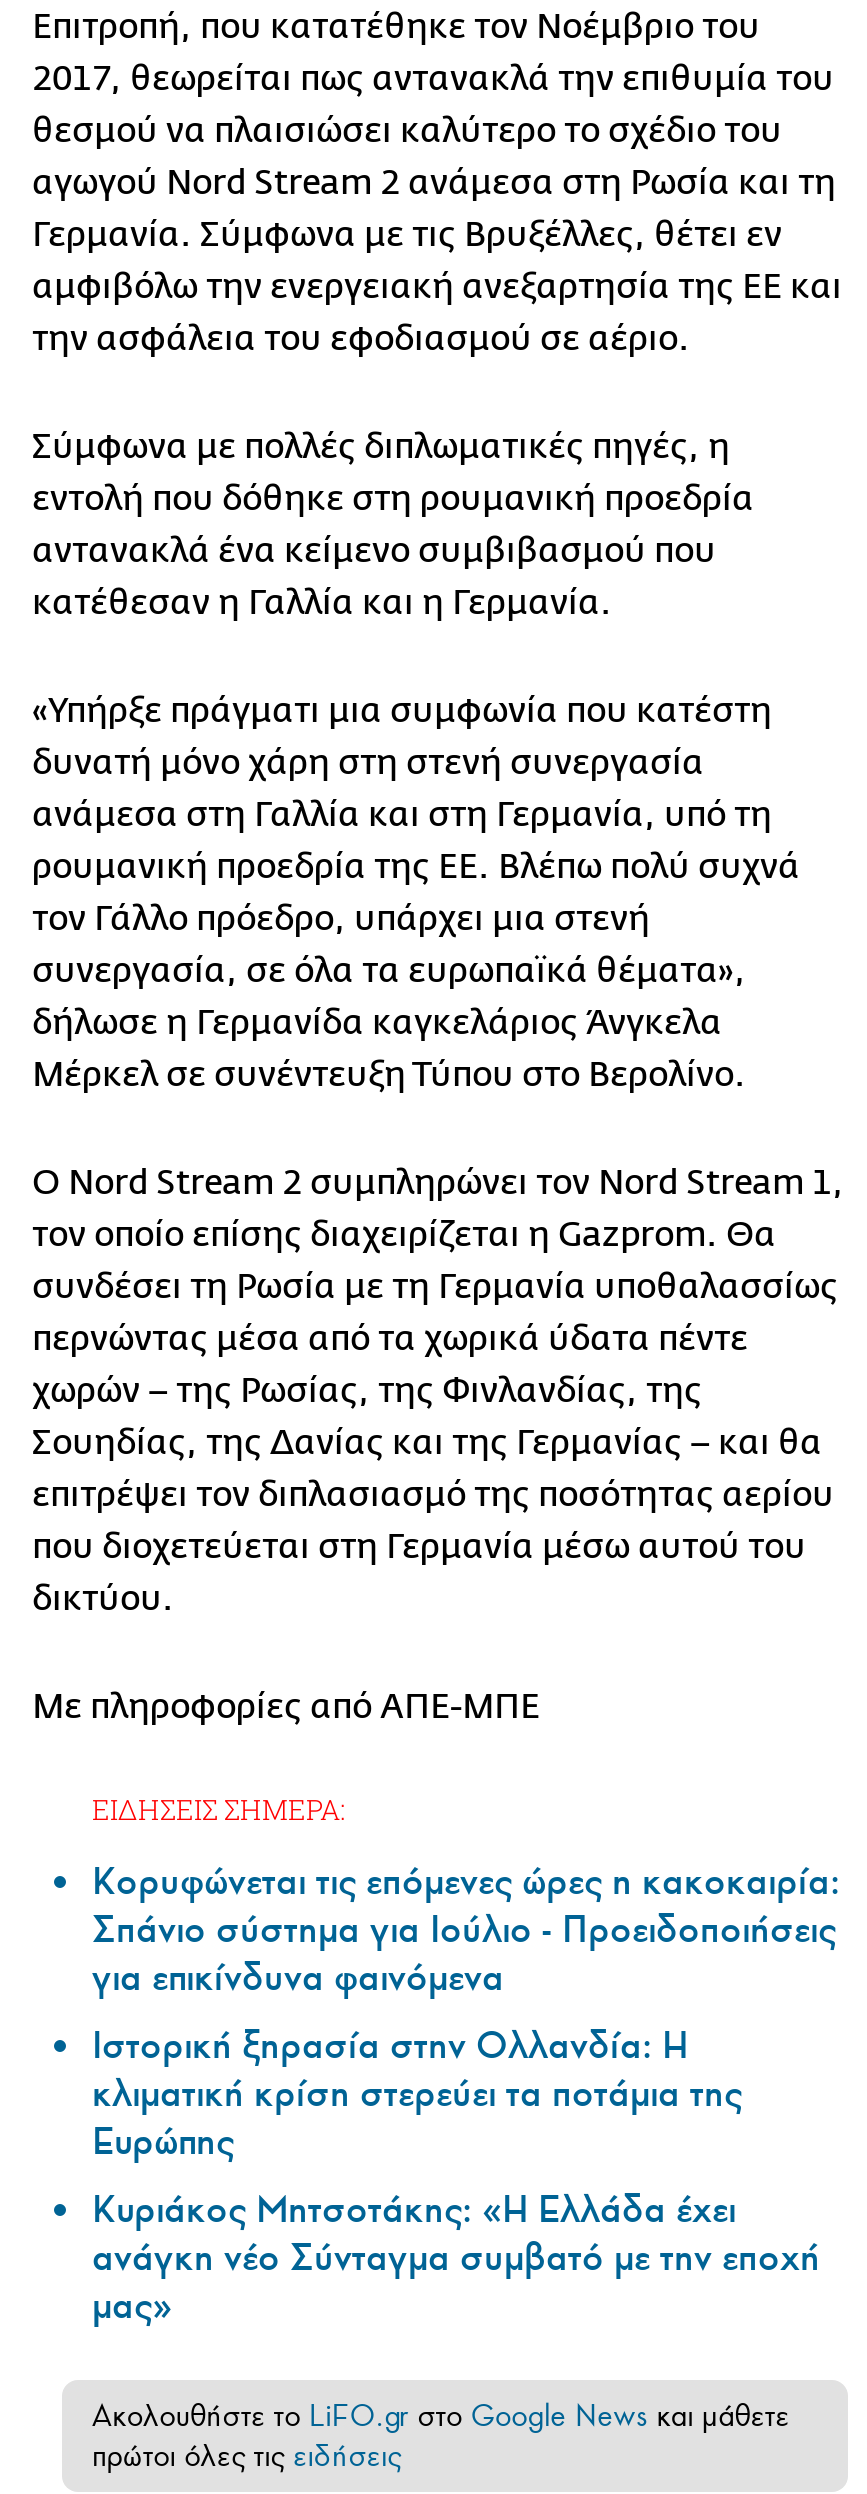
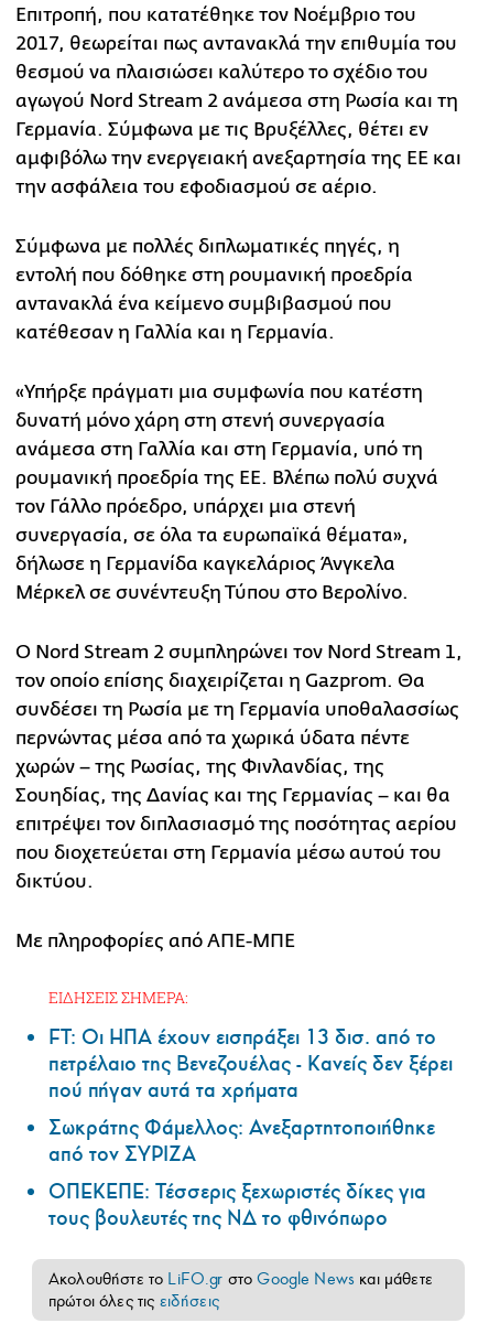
- Κορυφώνεται τις επόμενες ώρες η κακοκαιρία:
- Σπάνιο σύστημα για Ιούλιο - Προειδοποιήσεις
- για επικίνδυνα φαινόμενα
- Ιστορική ξηρασία στην Ολλανδία: Η
- κλιματική κρίση στερεύει τα ποτάμια της
- Ευρώπης
- Κυριάκος Μητσοτάκης: «Η Ελλάδα έχει
- ανάγκη νέο Σύνταγμα συμβατό με την εποχή
- μας»
+ FT: Οι ΗΠΑ έχουν εισπράξει 13 δισ. από το
+ πετρέλαιο της Βενεζουέλας - Κανείς δεν ξέρει
+ πού πήγαν αυτά τα χρήματα
+ Σωκράτης Φάμελλος: Ανεξαρτητοποιήθηκε
+ από τον ΣΥΡΙΖΑ
+ ΟΠΕΚΕΠΕ: Τέσσερις ξεχωριστές δίκες για
+ τους βουλευτές της ΝΔ το φθινόπωρο
